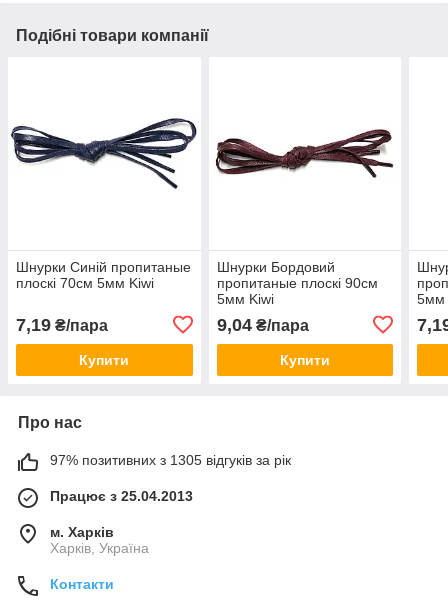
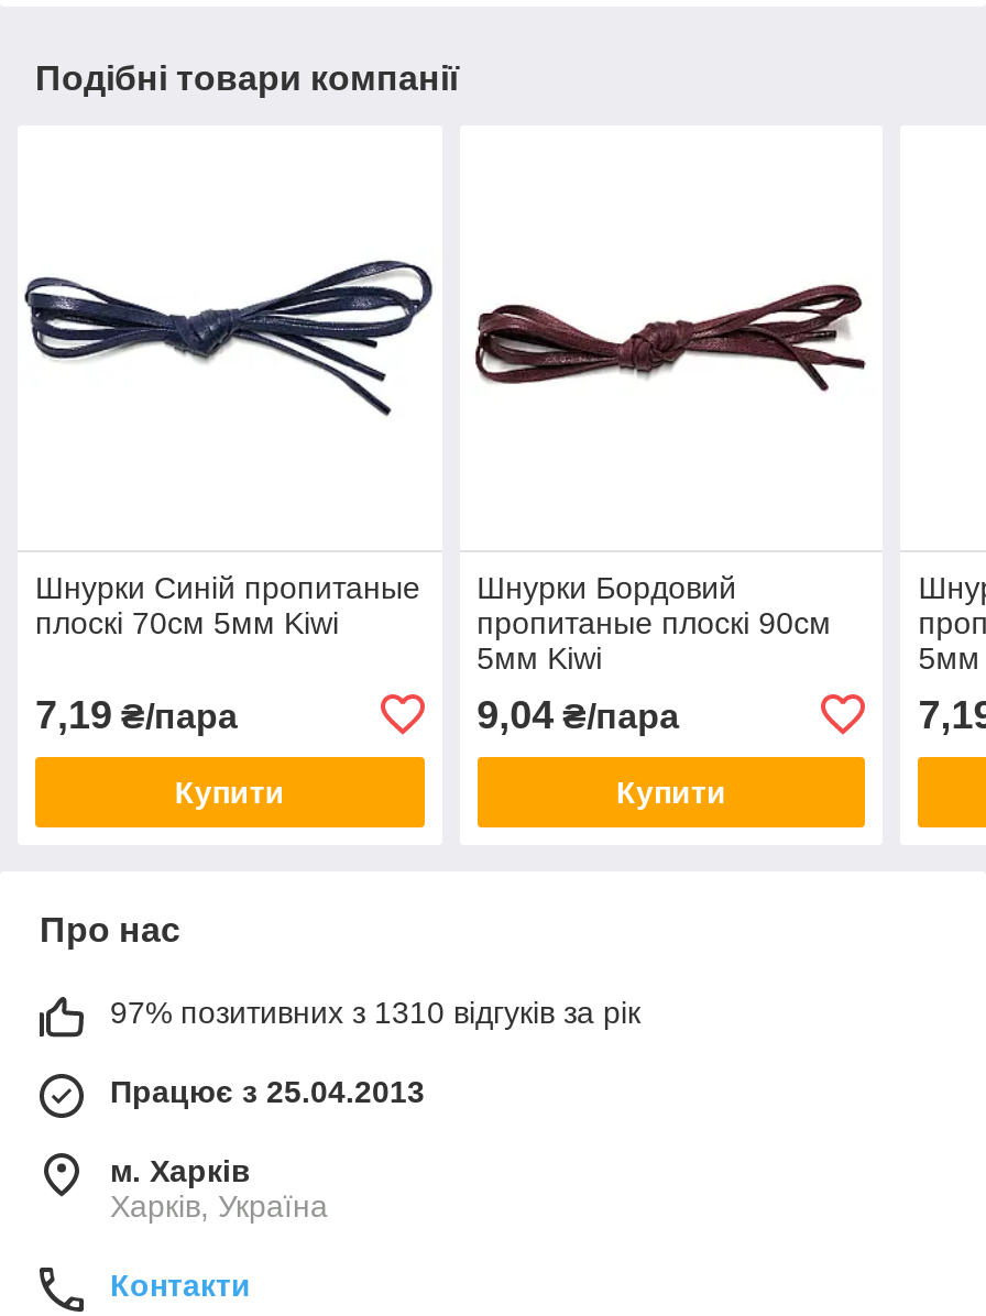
- 97% позитивних з 1305 відгуків за рік
+ 97% позитивних з 1310 відгуків за рік
